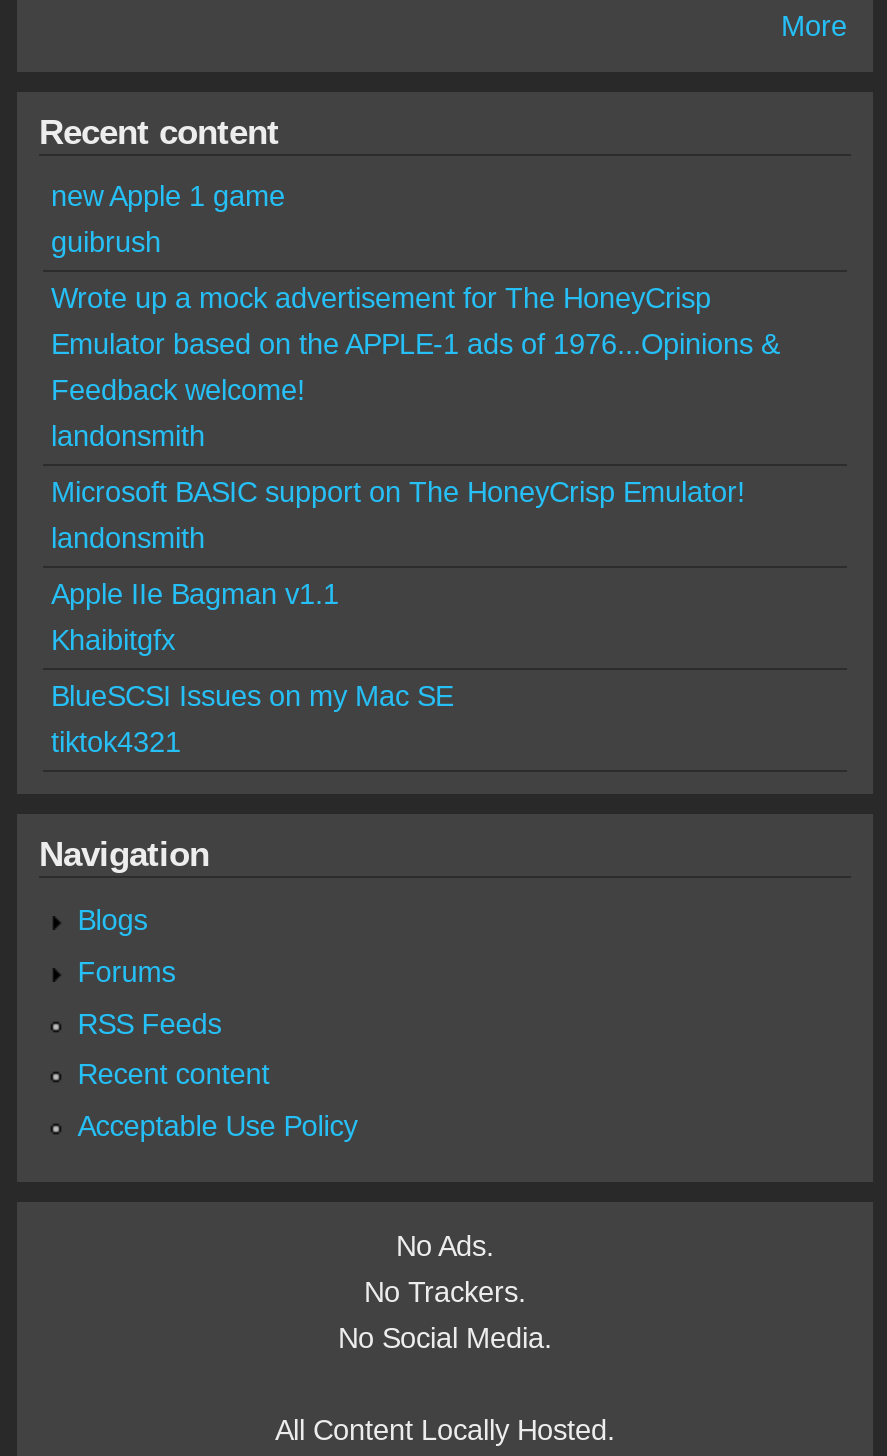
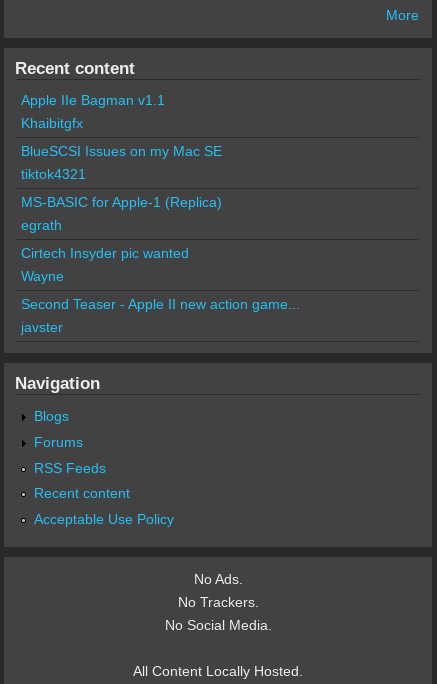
- new Apple 1 game
- guibrush
- Wrote up a mock advertisement for The HoneyCrisp
- Emulator based on the APPLE-1 ads of 1976...Opinions &
- Feedback welcome!
- landonsmith
- Microsoft BASIC support on The HoneyCrisp Emulator!
- landonsmith

moved up: Apple IIe Bagman v1.1 | Khaibitgfx | BlueSCSI Issues on my Mac SE | tiktok4321

+ MS-BASIC for Apple-1 (Replica)
+ egrath
+ Cirtech Insyder pic wanted
+ Wayne
+ Second Teaser - Apple II new action game...
+ javster
